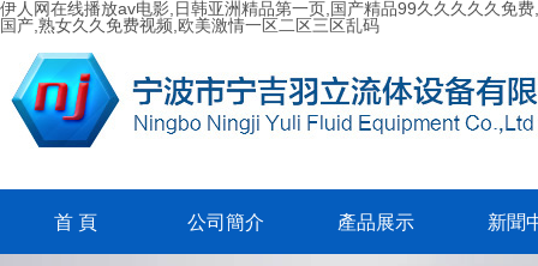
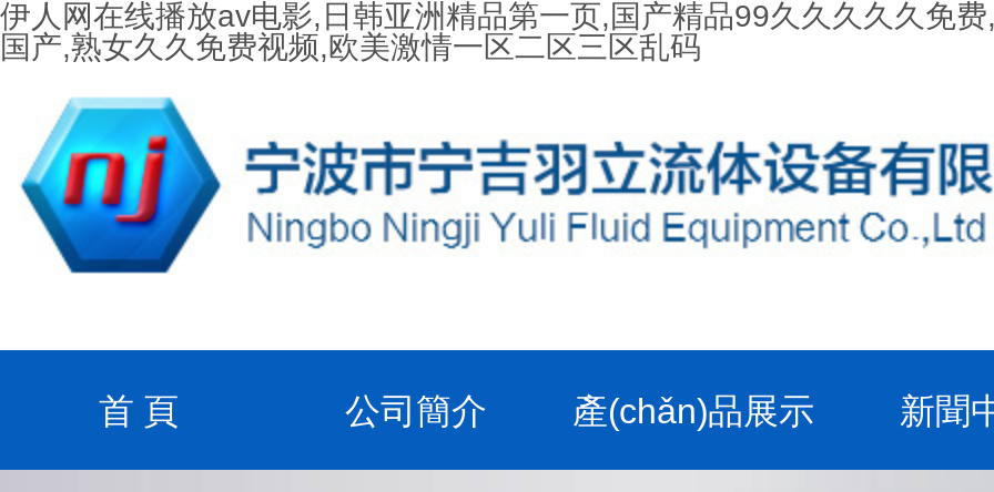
- 產品展示
+ 產(chǎn)品展示
